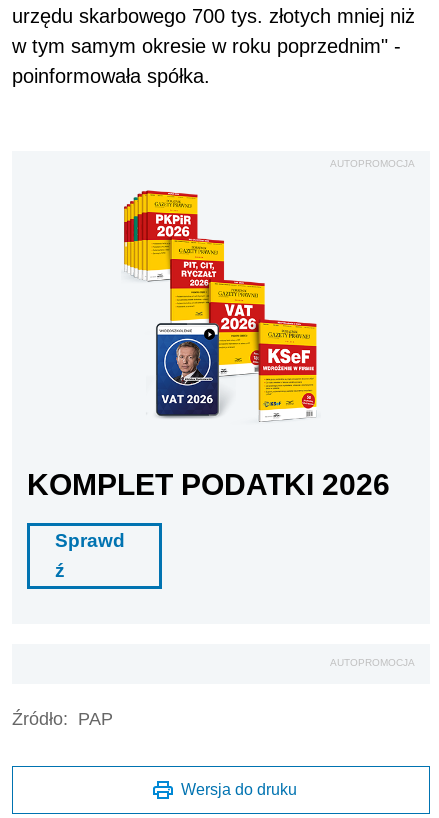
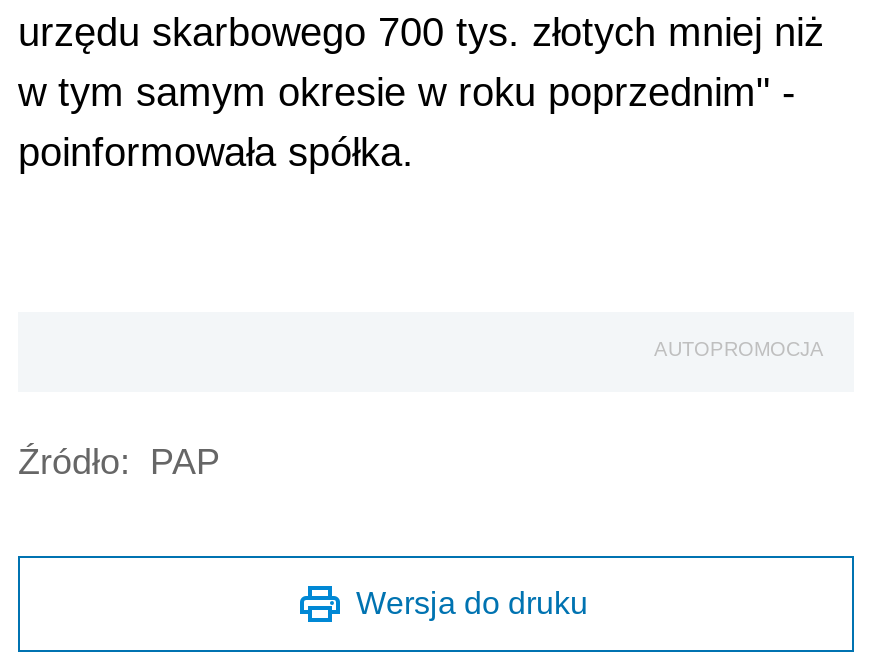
- AUTOPROMOCJA

- [image]

- KOMPLET PODATKI 2026
- Sprawd
- ź
